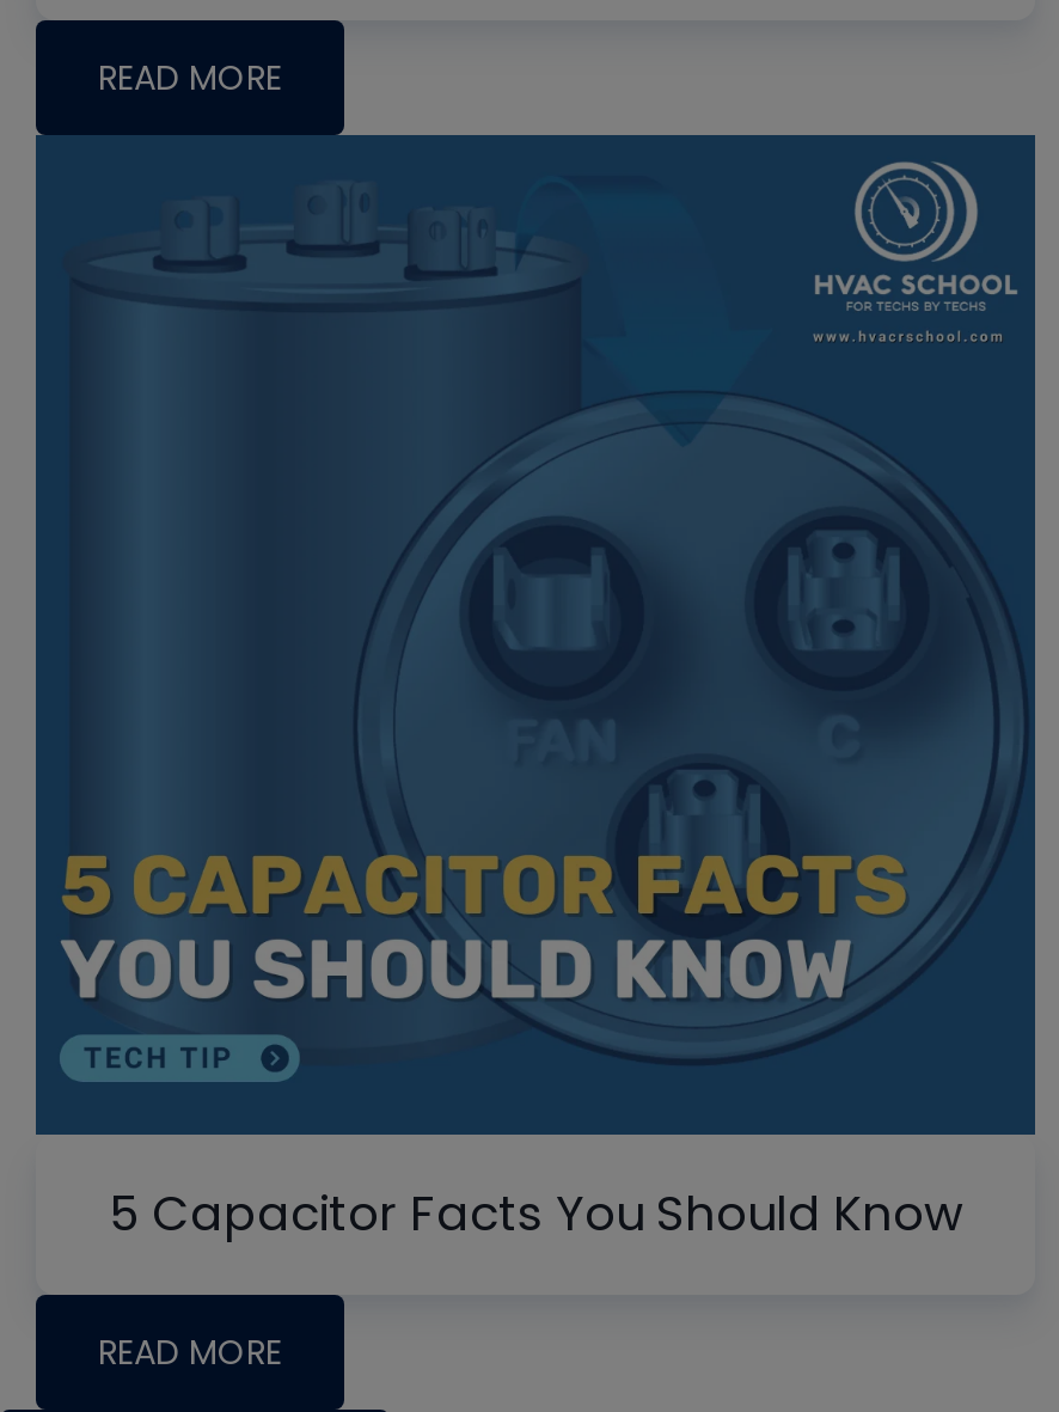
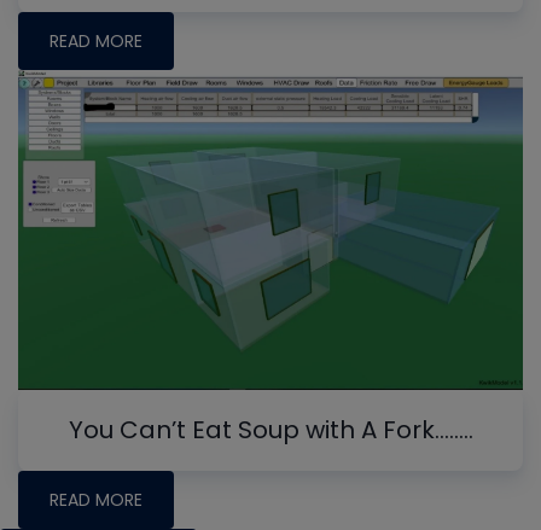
- [image]
- 5 Capacitor Facts You Should Know
+ [image]
+ You Can’t Eat Soup with A Fork........
